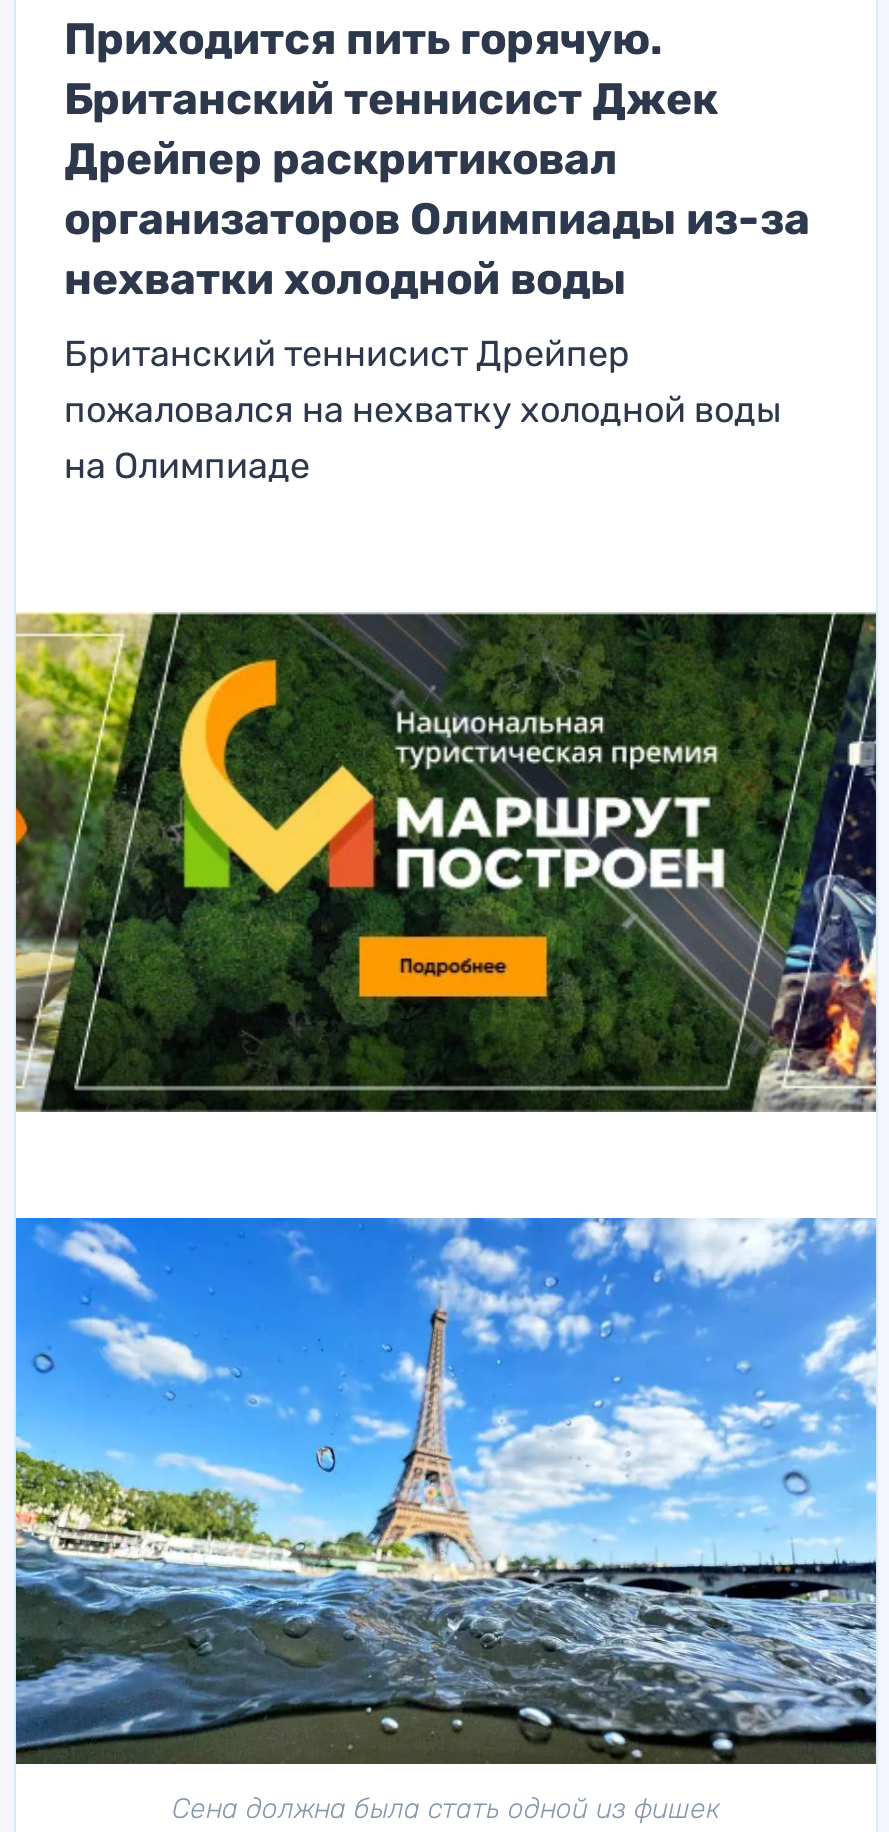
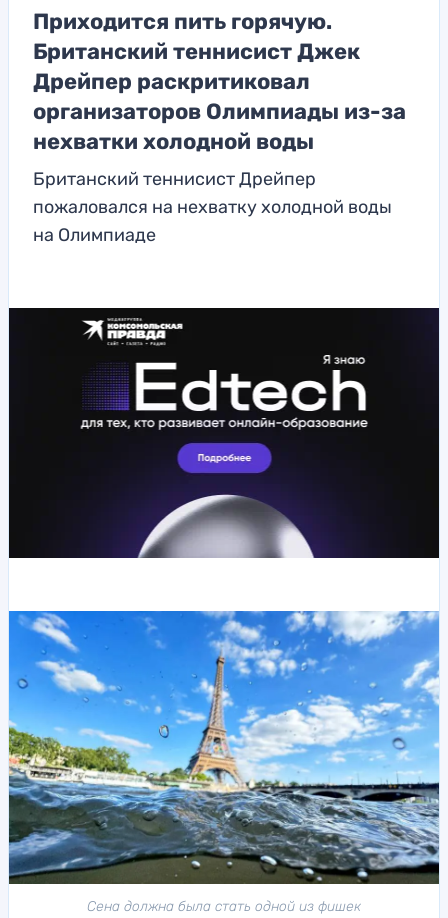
- [image]
+ [image]
